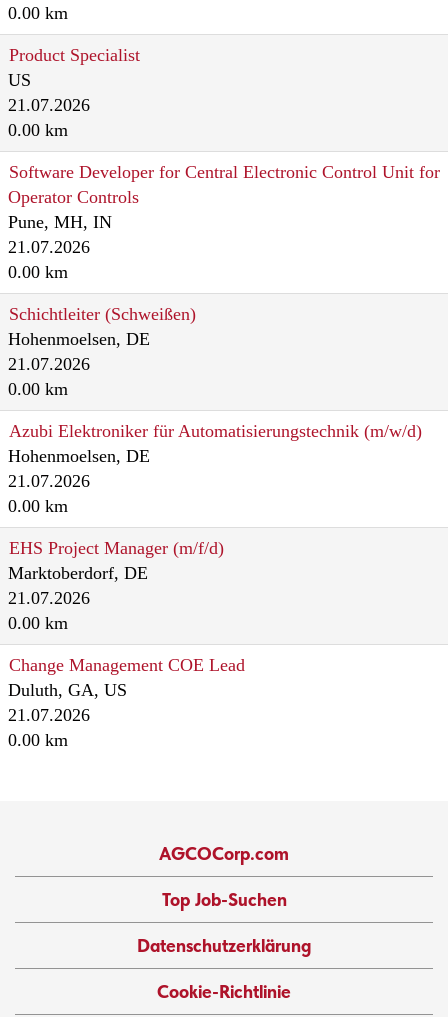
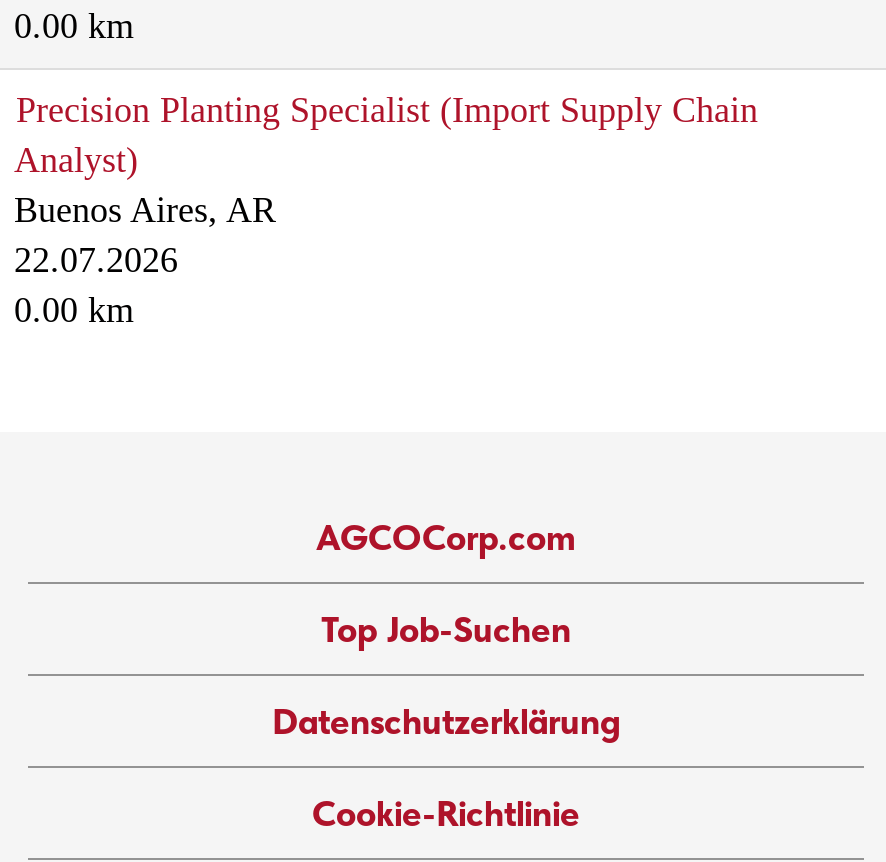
- Product Specialist
- US
- 21.07.2026
- 0.00 km
- Software Developer for Central Electronic Control Unit for
- Operator Controls
- Pune, MH, IN
- 21.07.2026
- 0.00 km
- Schichtleiter (Schweißen)
- Hohenmoelsen, DE
- 21.07.2026
- 0.00 km
- Azubi Elektroniker für Automatisierungstechnik (m/w/d)
- Hohenmoelsen, DE
- 21.07.2026
- 0.00 km
- EHS Project Manager (m/f/d)
- Marktoberdorf, DE
- 21.07.2026
- 0.00 km
- Change Management COE Lead
- Duluth, GA, US
- 21.07.2026
+ Precision Planting Specialist (Import Supply Chain
+ Analyst)
+ Buenos Aires, AR
+ 22.07.2026
